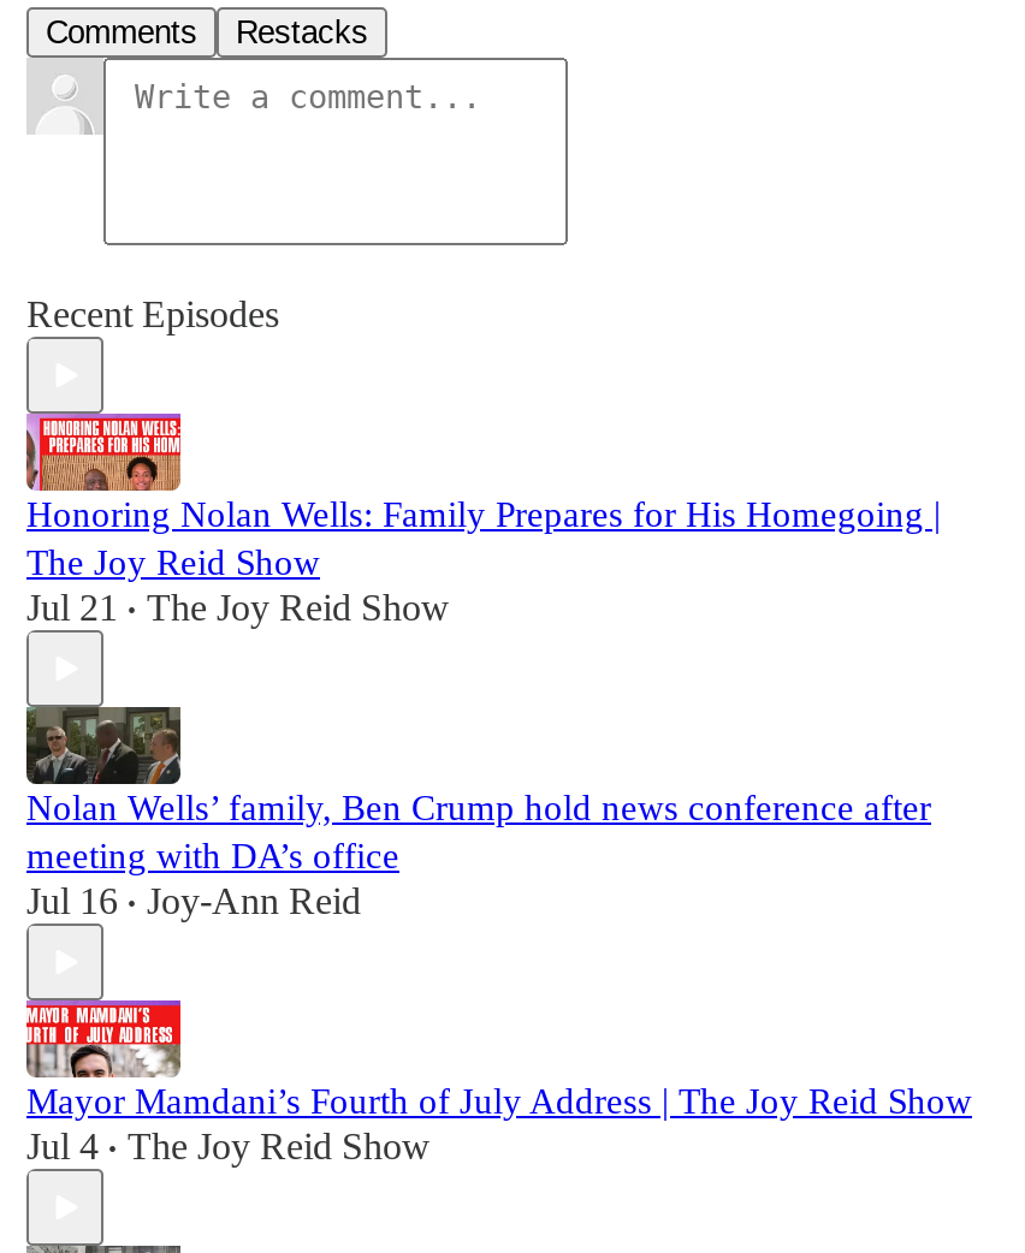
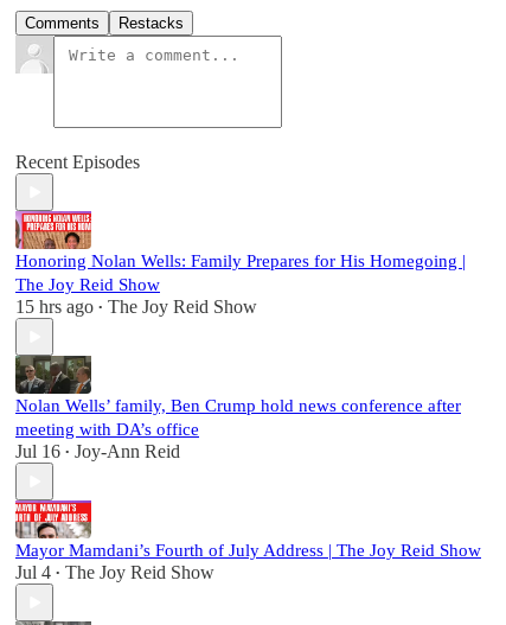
- Jul 21 • The Joy Reid Show
+ 15 hrs ago • The Joy Reid Show
